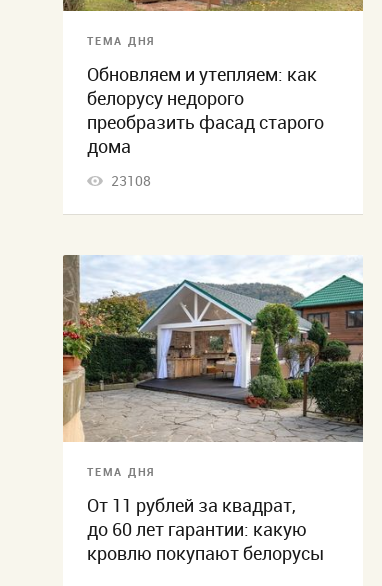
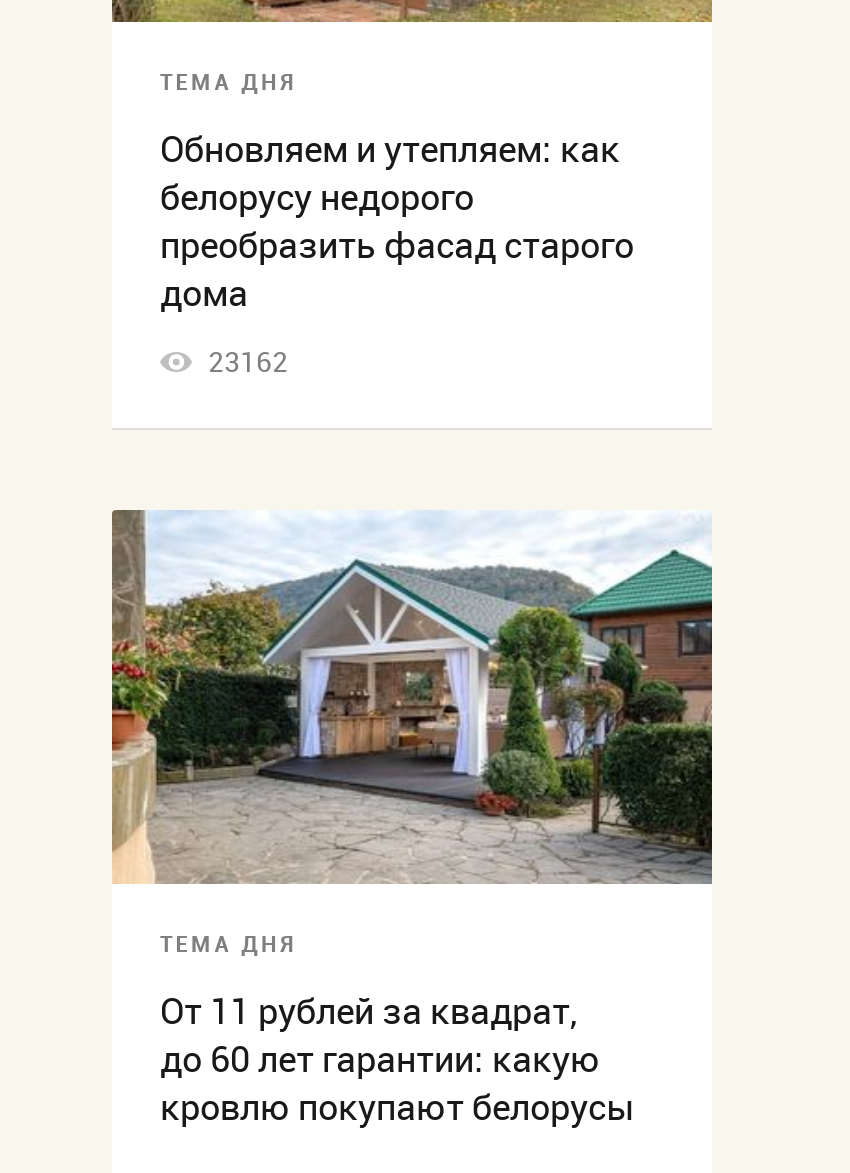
- 23108
+ 23162
